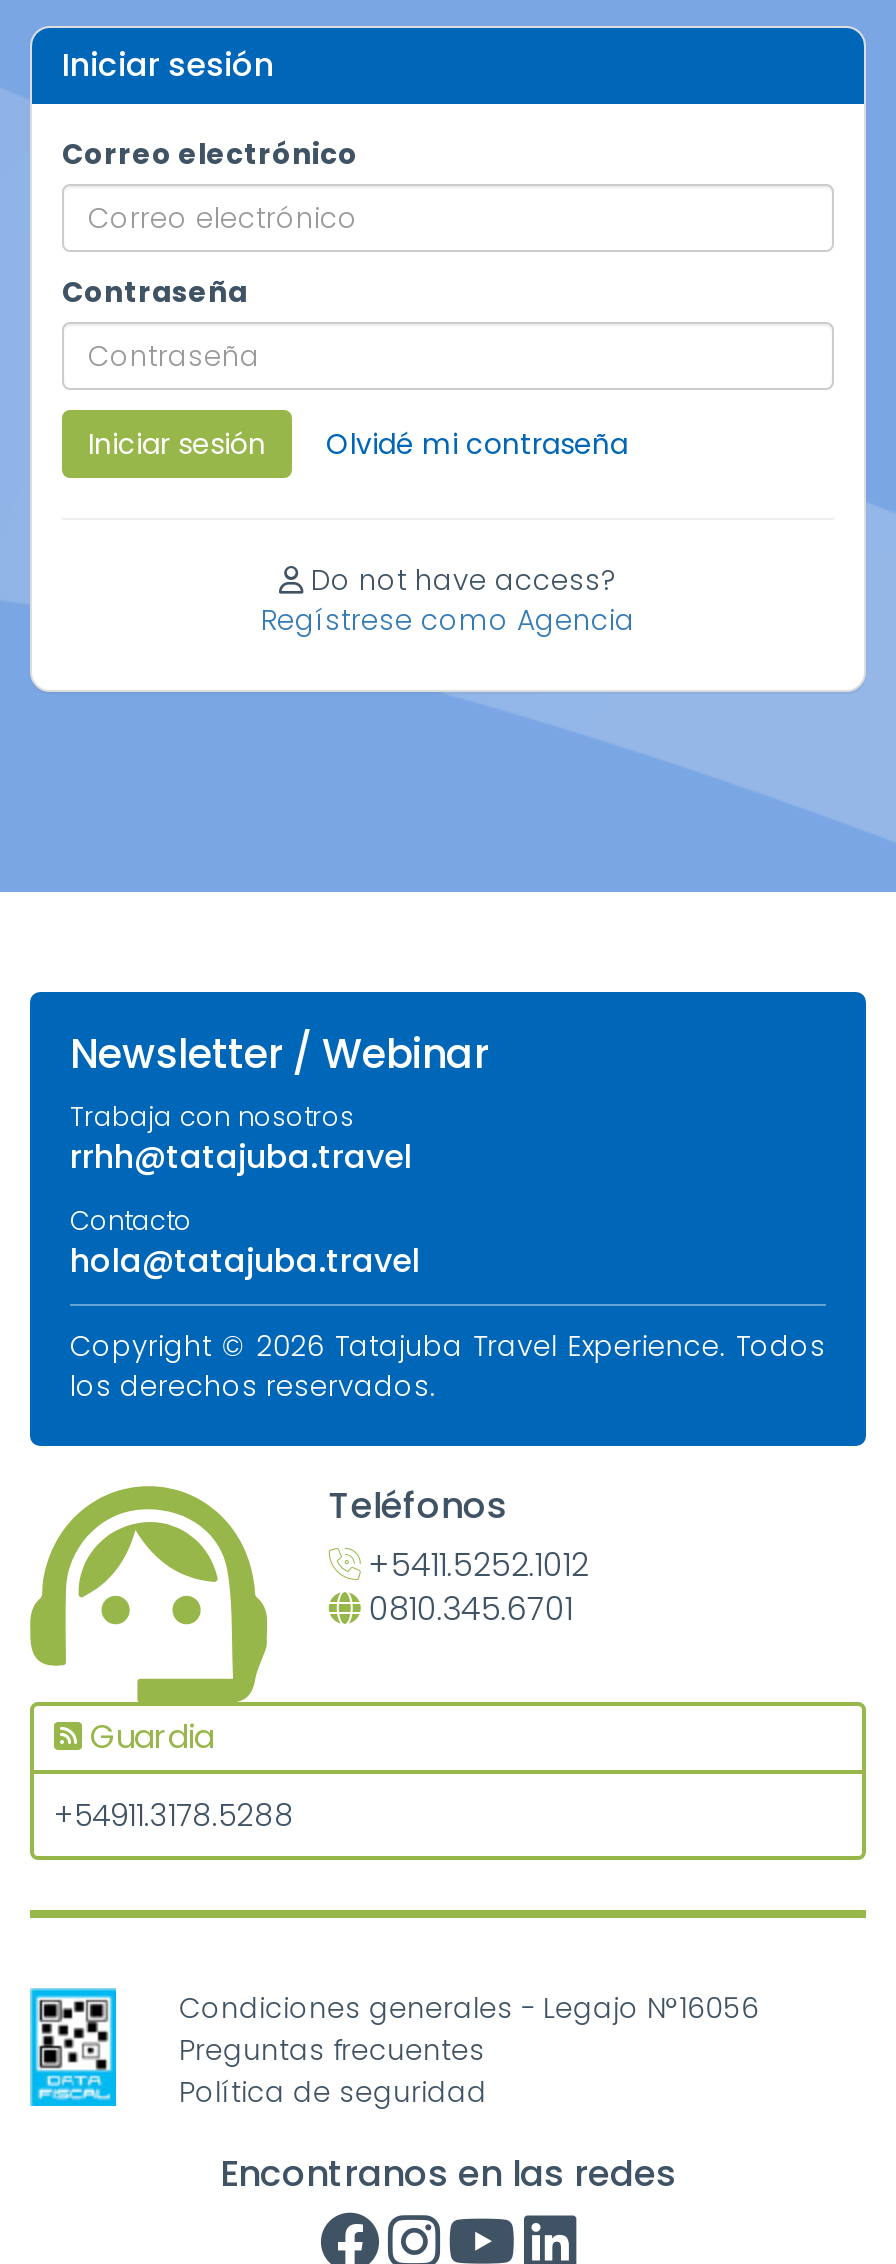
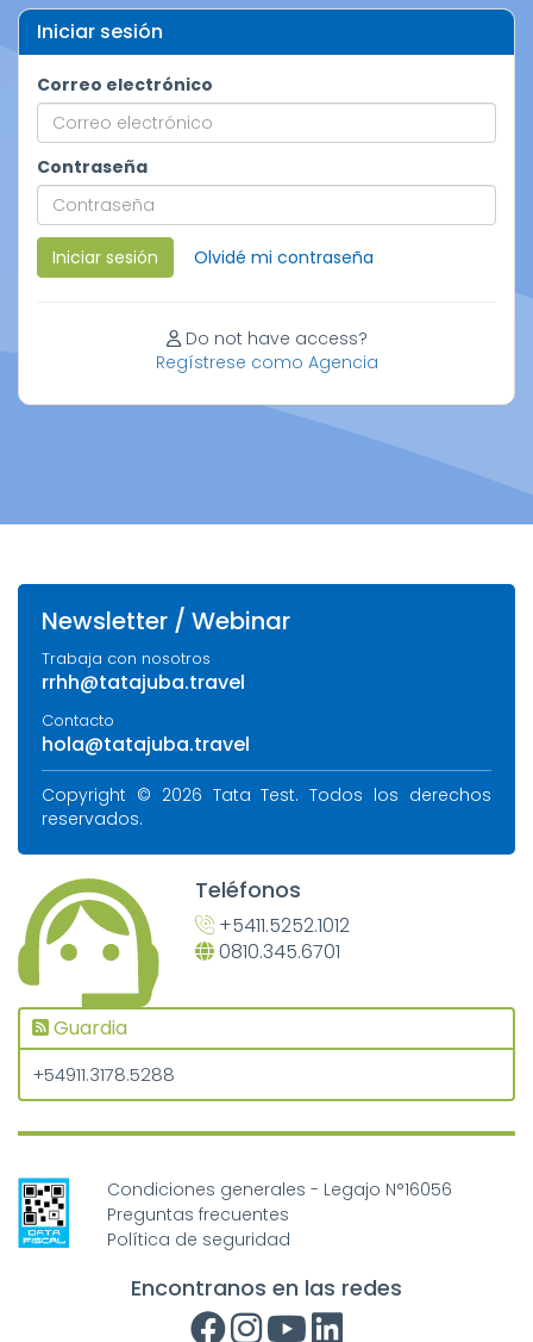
- Copyright © 2026 Tatajuba Travel Experience. Todos
- los derechos reservados.
+ Copyright © 2026 Tata Test. Todos los derechos
+ reservados.
